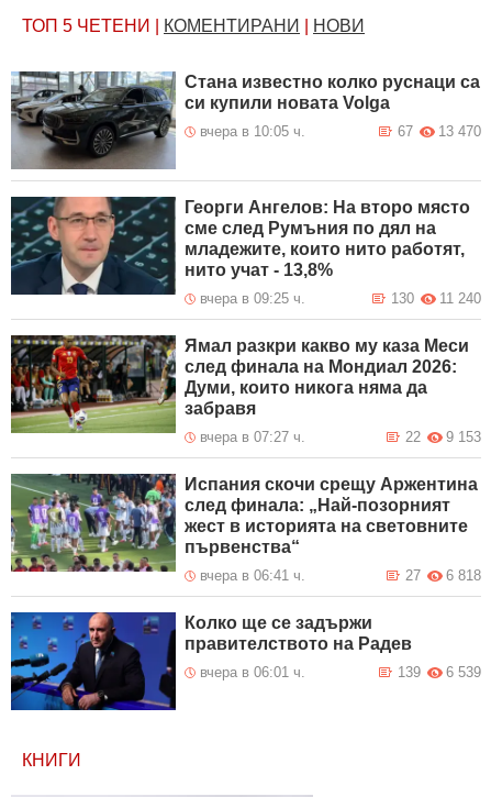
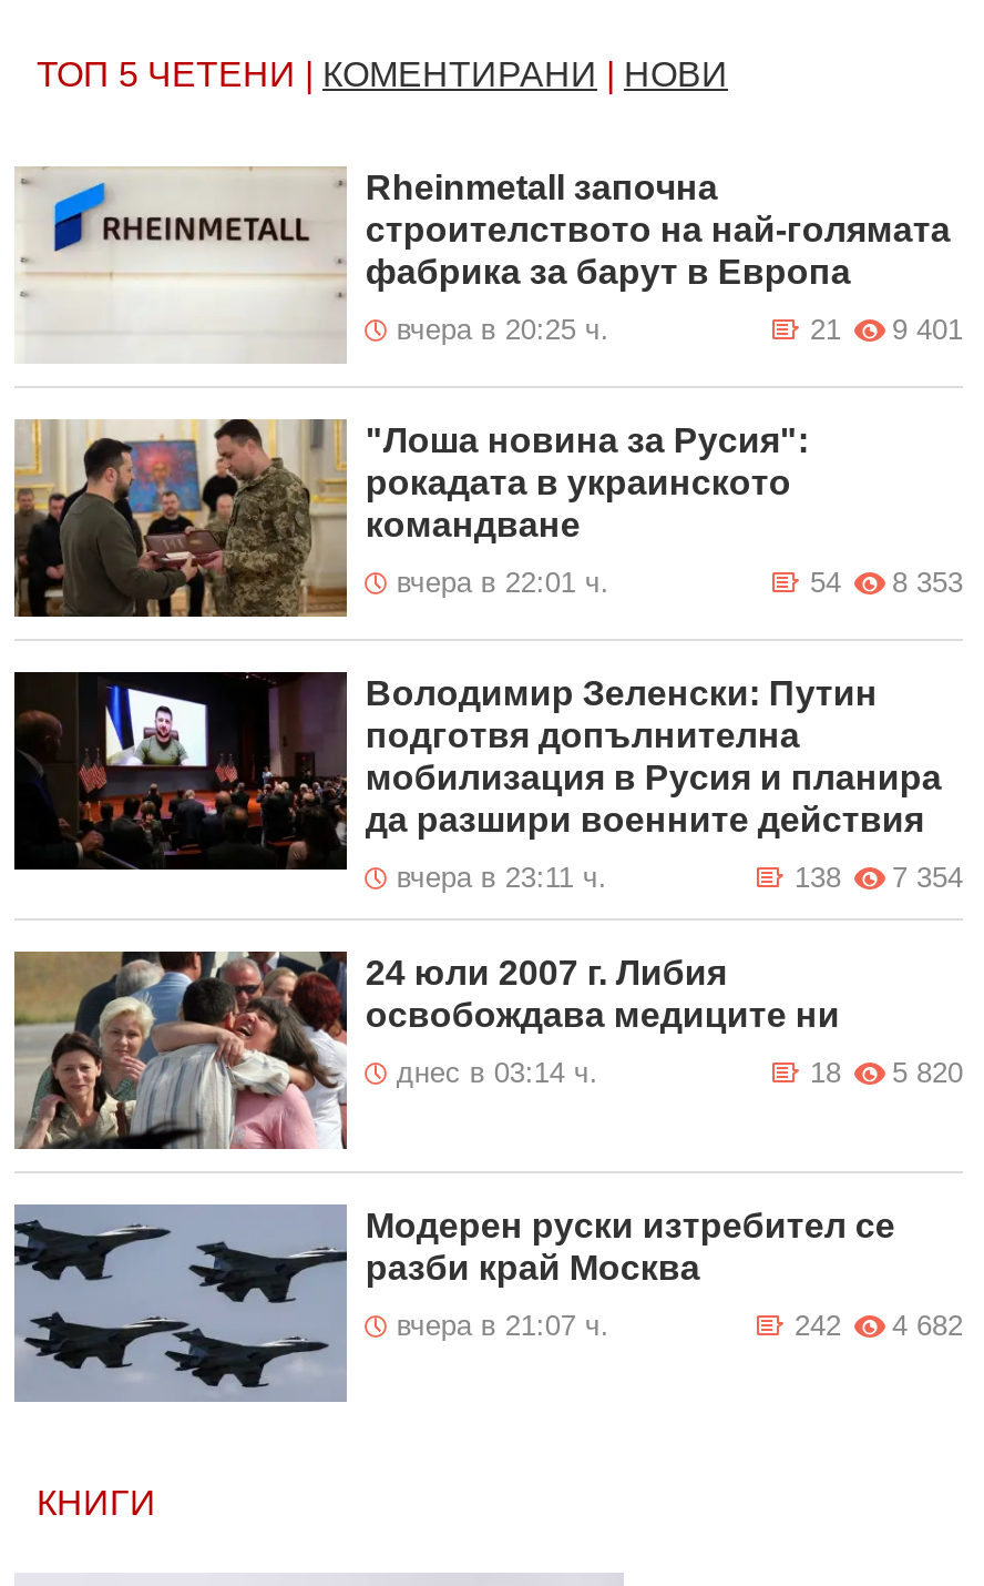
- [image]
- Стана известно колко руснаци са
- си купили новата Volga
+ [image]
+ Rheinmetall започна
+ строителството на най-голямата
+ фабрика за барут в Европа

- вчера в 10:05 ч.
- 13 470
- 67
+ вчера в 20:25 ч.
+ 9 401
+ 21

- [image]
- Георги Ангелов: На второ място
- сме след Румъния по дял на
- младежите, които нито работят,
- нито учат - 13,8%
+ [image]
+ "Лоша новина за Русия":
+ рокадата в украинското
+ командване

- вчера в 09:25 ч.
- 11 240
- 130
+ вчера в 22:01 ч.
+ 8 353
+ 54

- [image]
- Ямал разкри какво му каза Меси
- след финала на Мондиал 2026:
- Думи, които никога няма да
- забравя
+ [image]
+ Володимир Зеленски: Путин
+ подготвя допълнителна
+ мобилизация в Русия и планира
+ да разшири военните действия

- вчера в 07:27 ч.
- 9 153
- 22
+ вчера в 23:11 ч.
+ 7 354
+ 138

- [image]
- Испания скочи срещу Аржентина
- след финала: „Най-позорният
- жест в историята на световните
- първенства“
+ [image]
+ 24 юли 2007 г. Либия
+ освобождава медиците ни

- вчера в 06:41 ч.
- 6 818
- 27
+ днес в 03:14 ч.
+ 5 820
+ 18

- [image]
- Колко ще се задържи
- правителството на Радев
+ [image]
+ Модерен руски изтребител се
+ разби край Москва

- вчера в 06:01 ч.
- 6 539
- 139
+ вчера в 21:07 ч.
+ 4 682
+ 242
